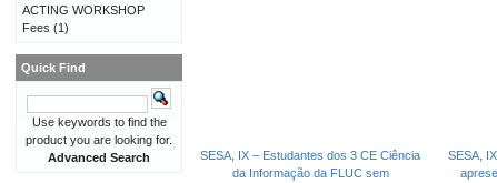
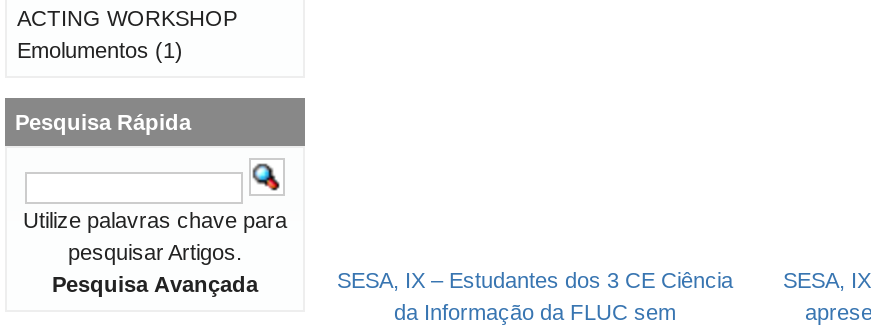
- Fees (1)
+ Emolumentos (1)

- Quick Find
+ Pesquisa Rápida

- Use keywords to find the
- product you are looking for.
- Advanced Search
+ Utilize palavras chave para
+ pesquisar Artigos.
+ Pesquisa Avançada
